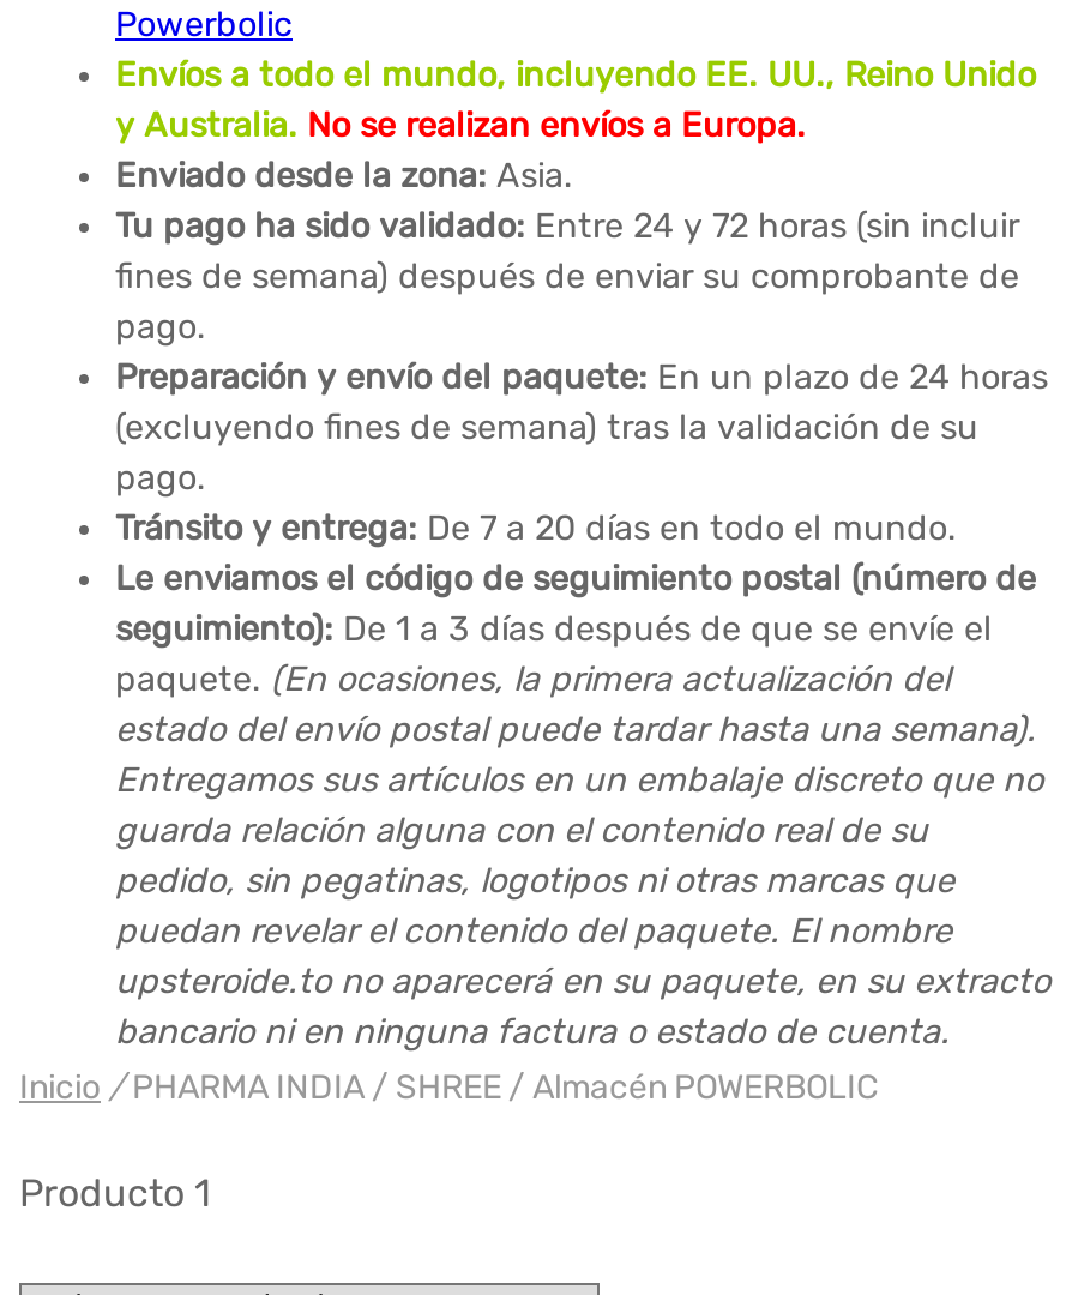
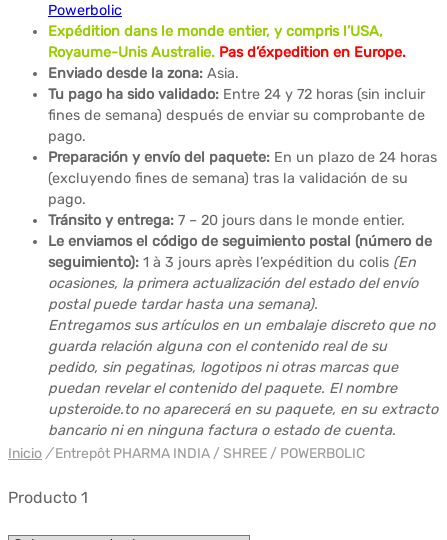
- Envíos a todo el mundo, incluyendo EE. UU., Reino Unido
- y Australia. No se realizan envíos a Europa.
+ Expédition dans le monde entier, y compris l’USA,
+ Royaume-Unis Australie. Pas d’éxpedition en Europe.

- Tránsito y entrega: De 7 a 20 días en todo el mundo.
+ Tránsito y entrega: 7 – 20 jours dans le monde entier.

- seguimiento): De 1 a 3 días después de que se envíe el
- paquete. (En ocasiones, la primera actualización del
- estado del envío postal puede tardar hasta una semana).
+ seguimiento): 1 à 3 jours après l’expédition du colis (En
+ ocasiones, la primera actualización del estado del envío
+ postal puede tardar hasta una semana).

- Inicio /PHARMA INDIA / SHREE / Almacén POWERBOLIC
+ Inicio /Entrepôt PHARMA INDIA / SHREE / POWERBOLIC
